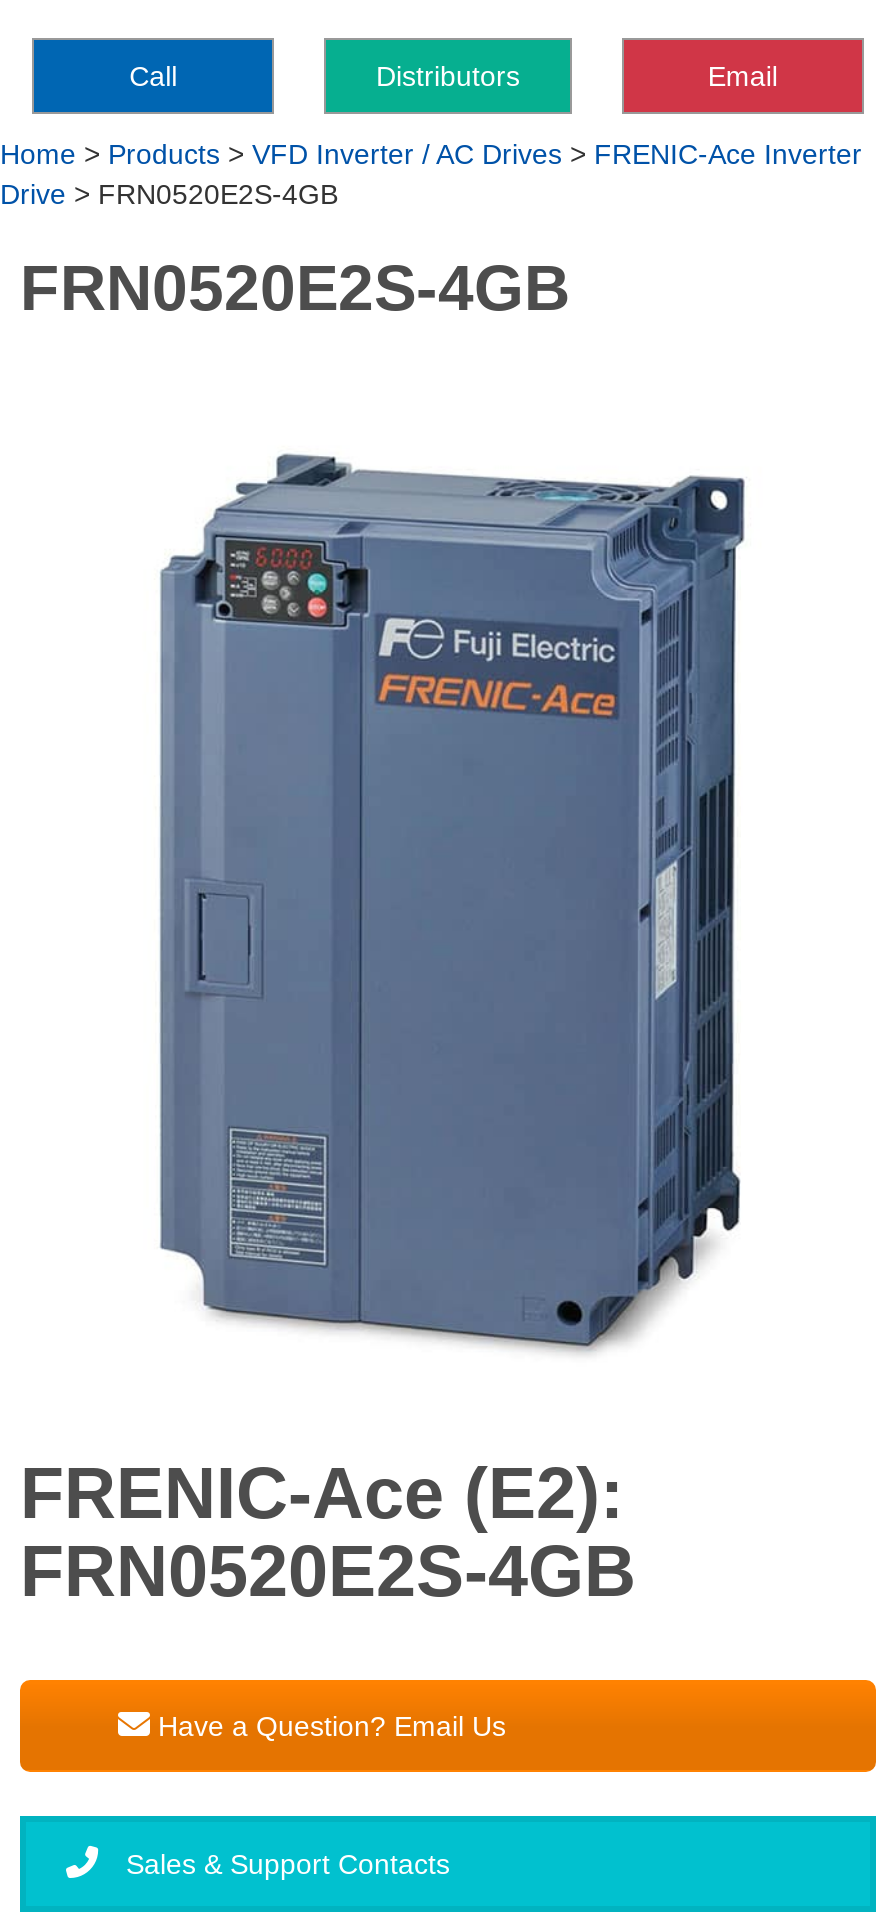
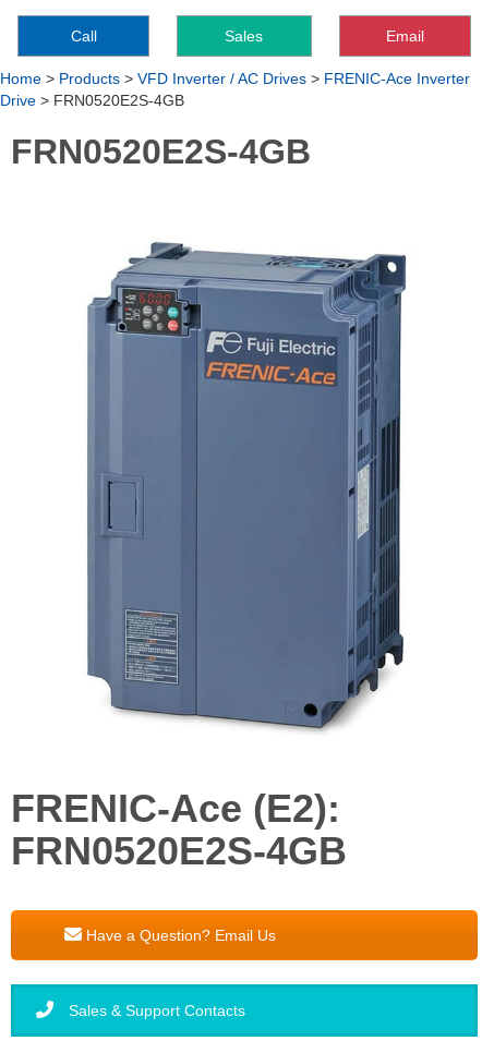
- Distributors
+ Sales
